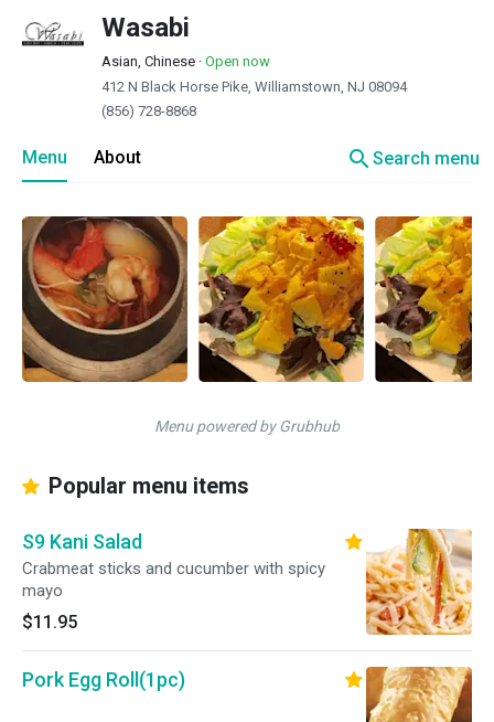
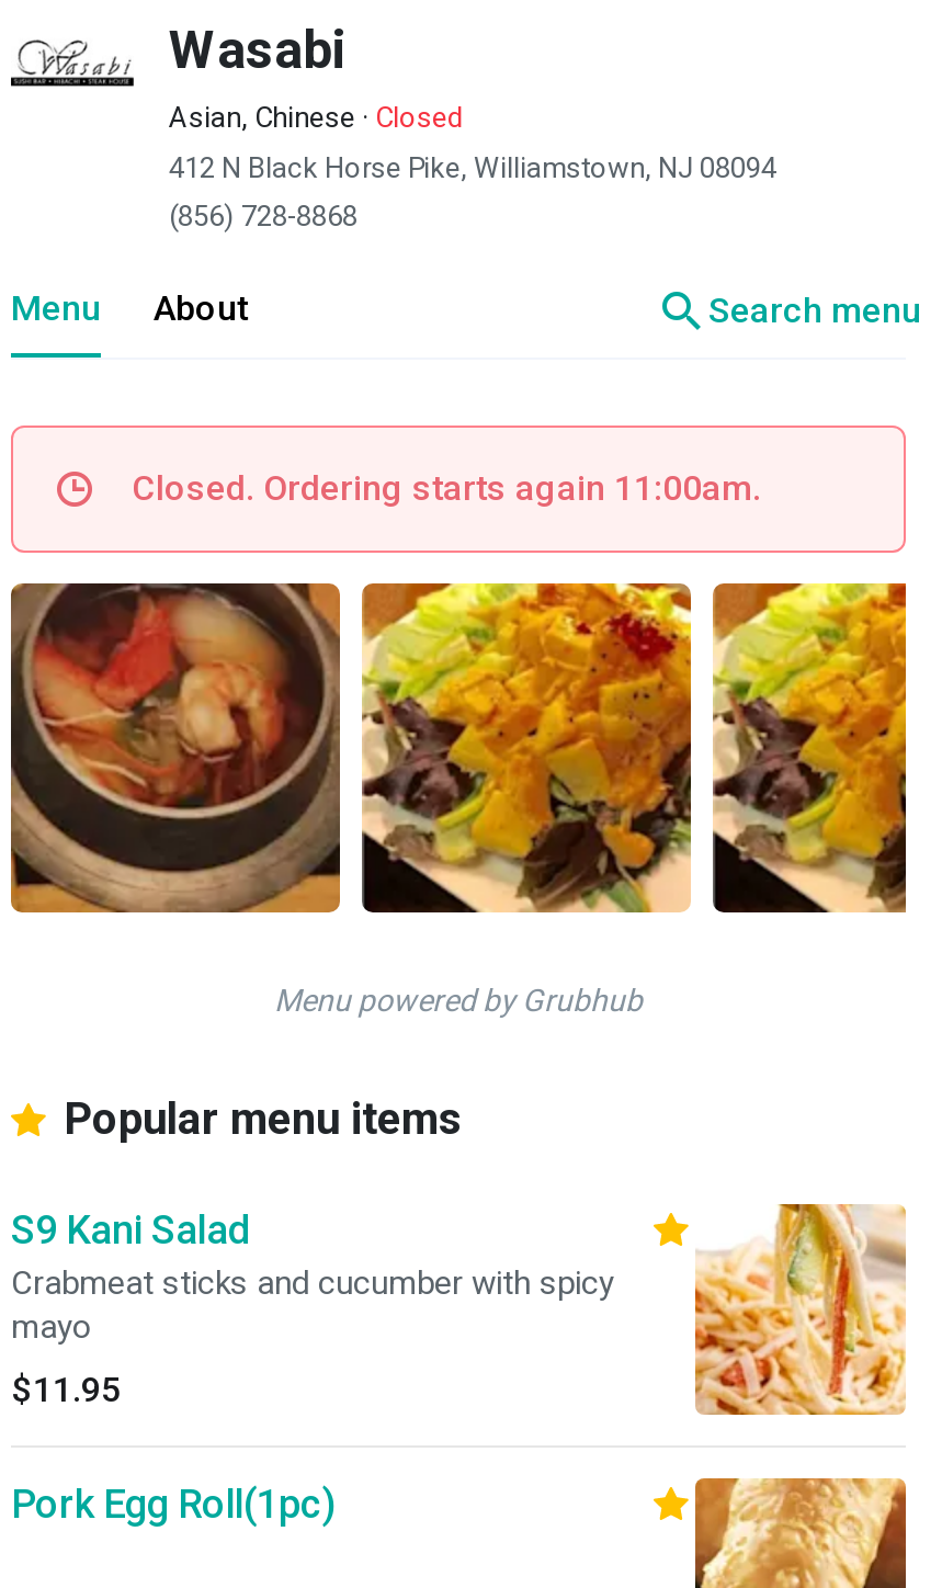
- Asian, Chinese · Open now
+ Asian, Chinese · Closed

+ Closed. Ordering starts again 11:00am.
